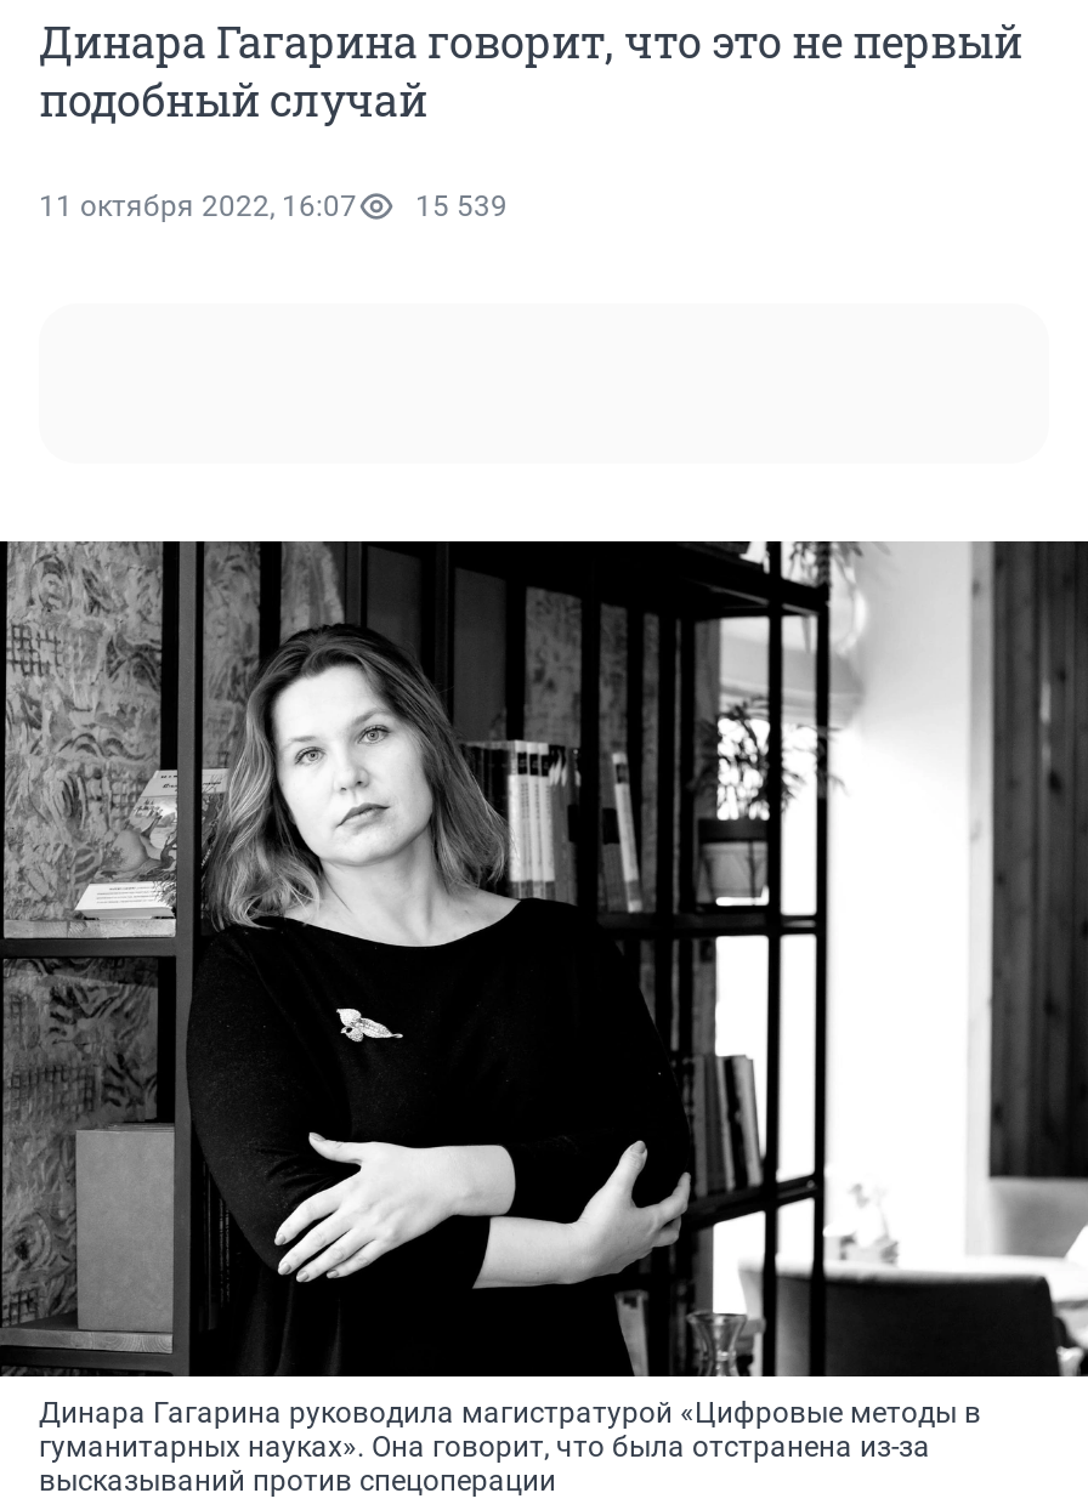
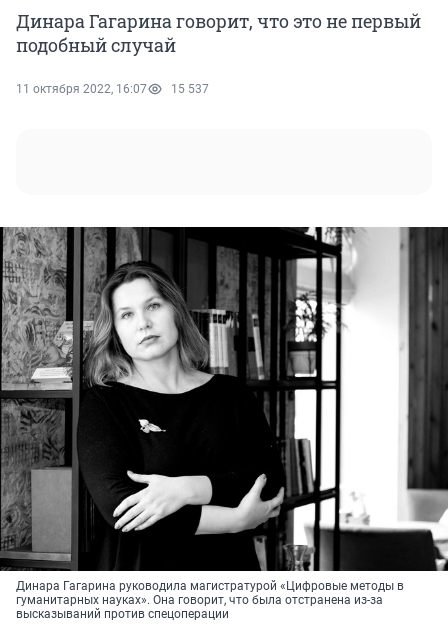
- 11 октября 2022, 16:07 15 539
+ 11 октября 2022, 16:07 15 537
